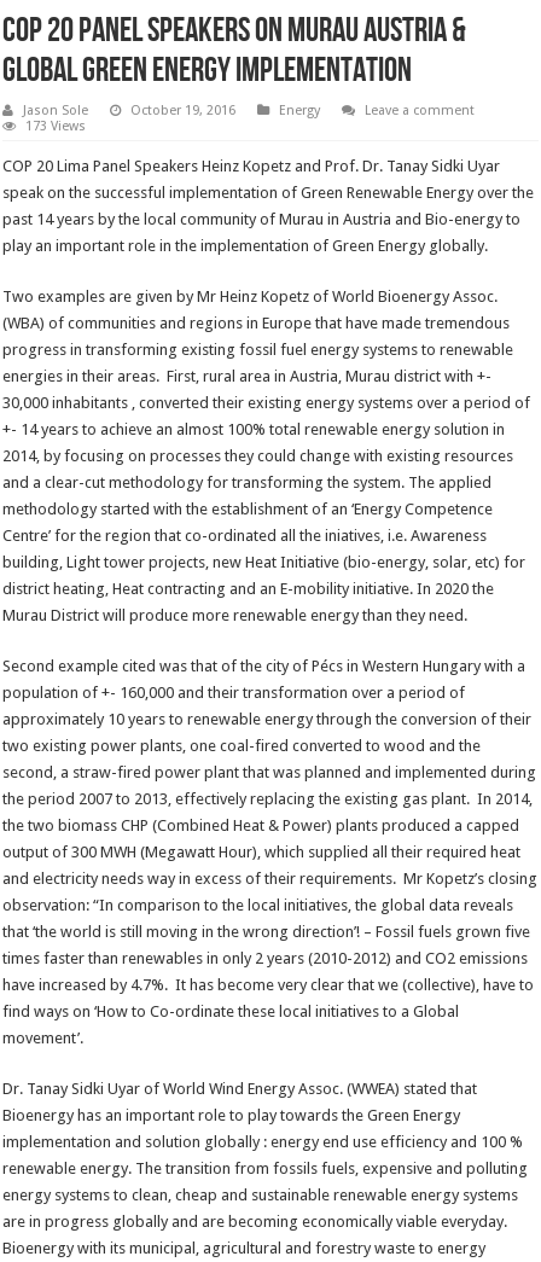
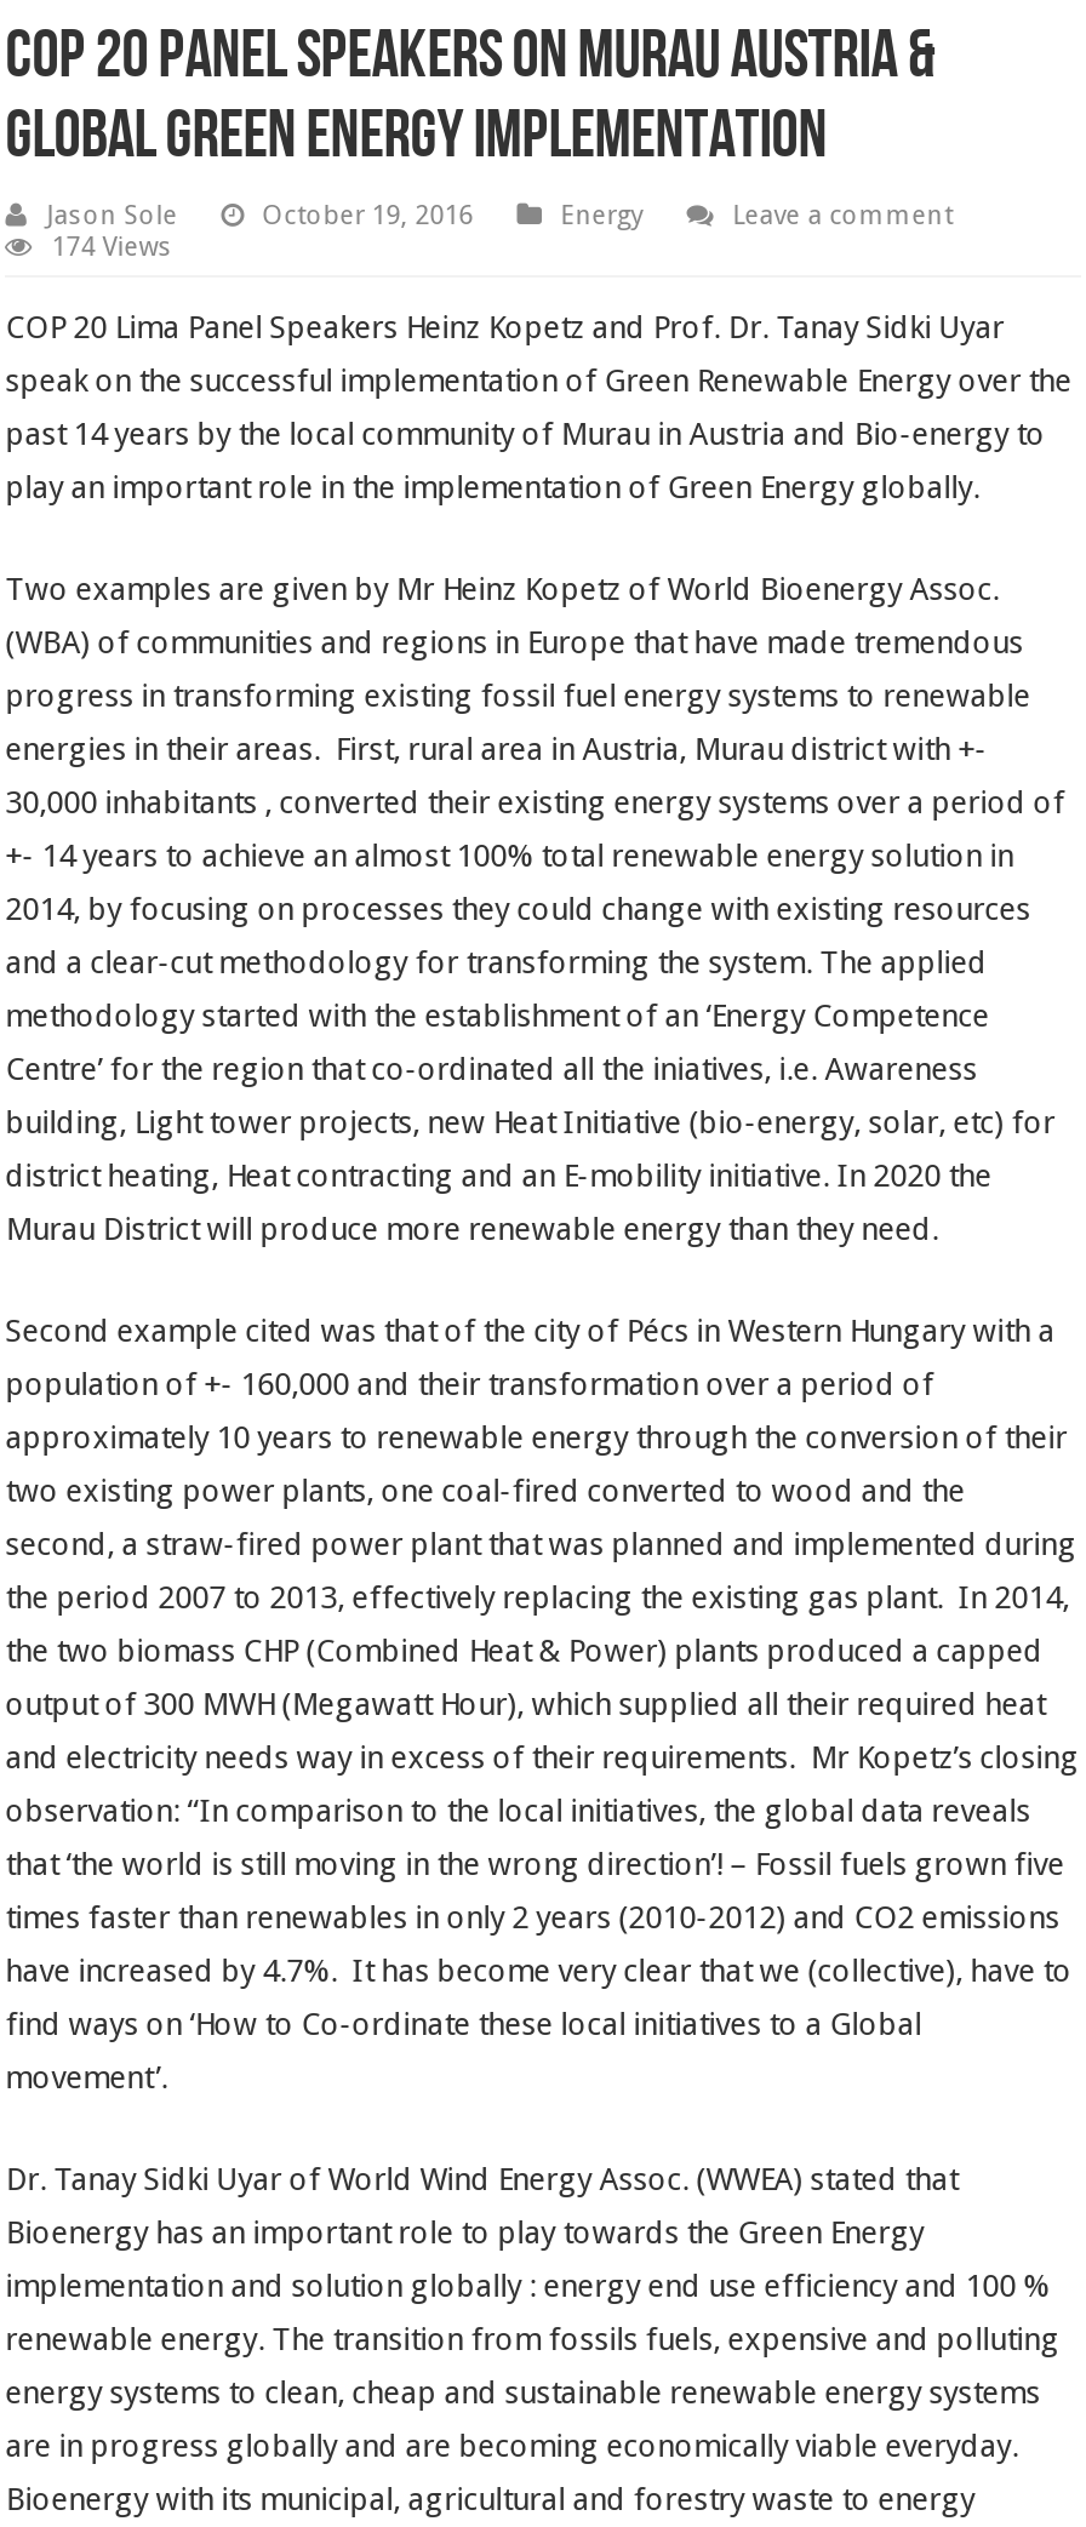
- 173 Views
+ 174 Views
